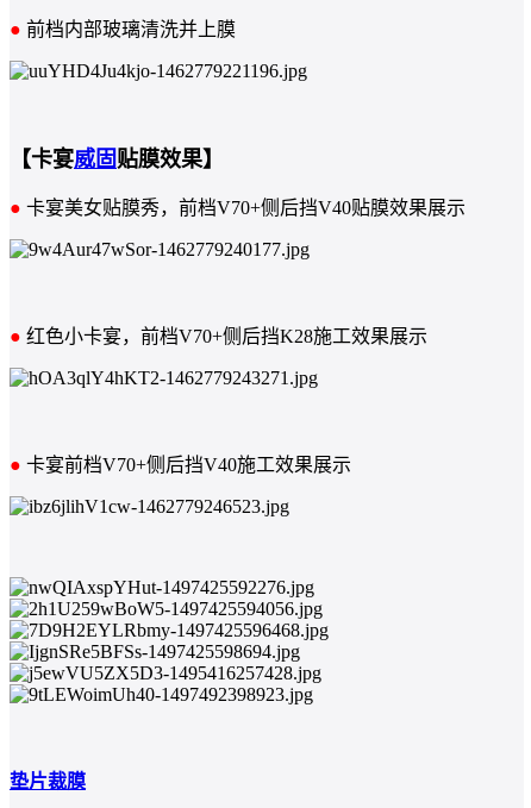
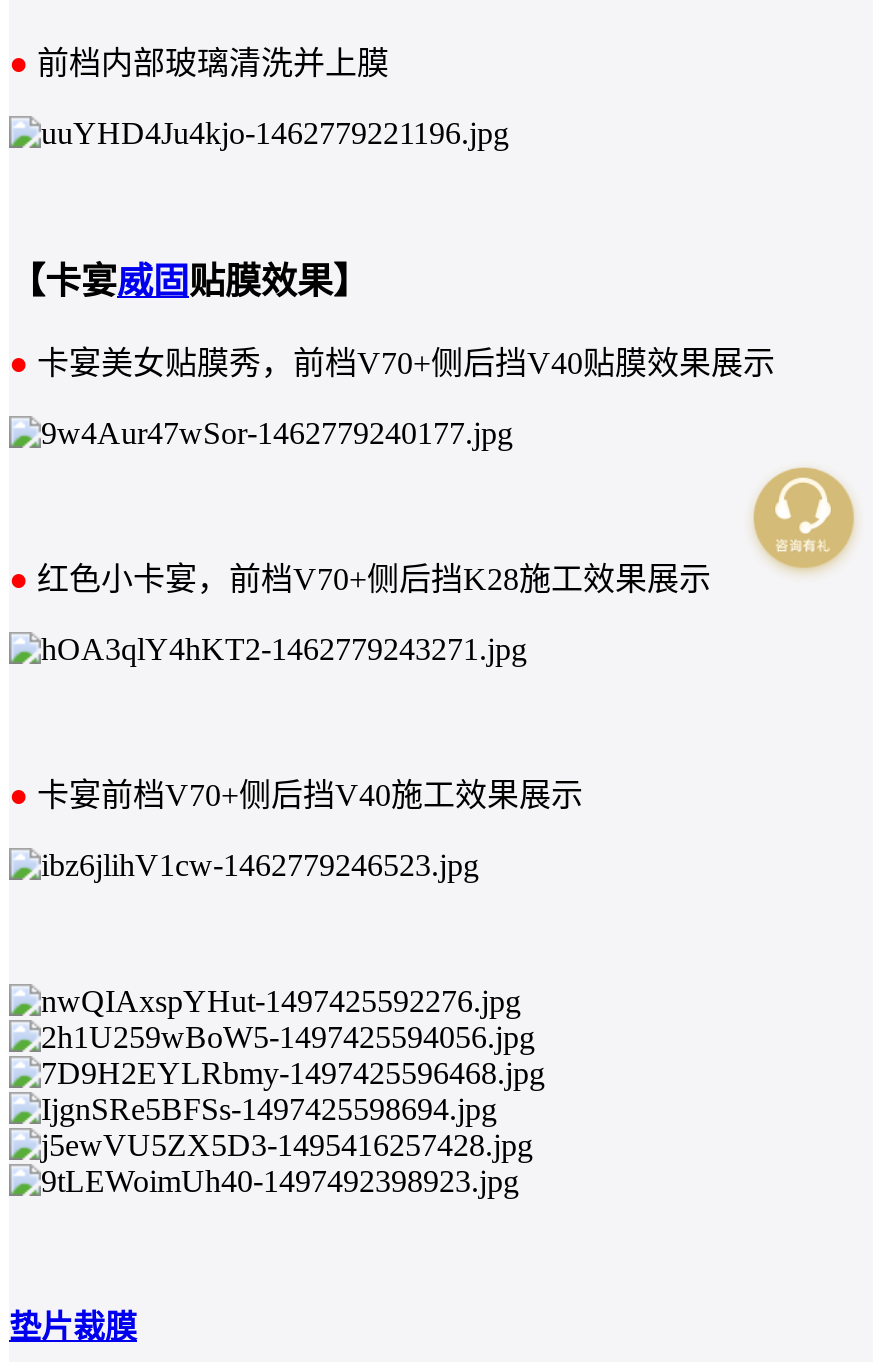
+ [image]
